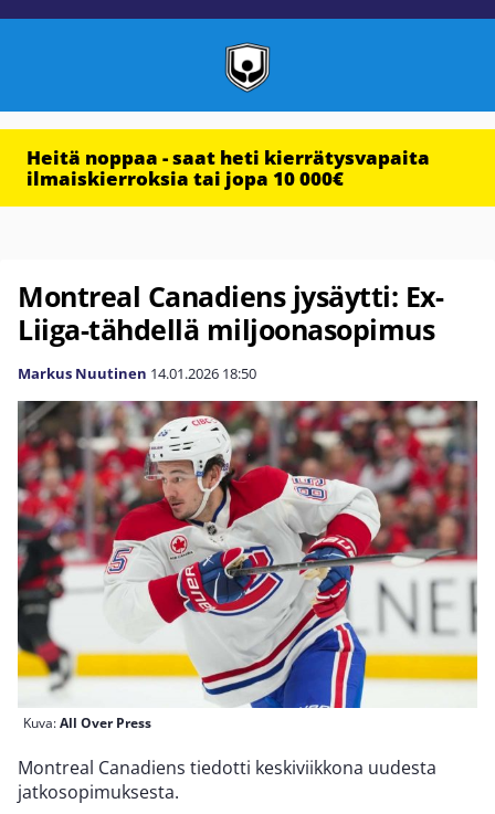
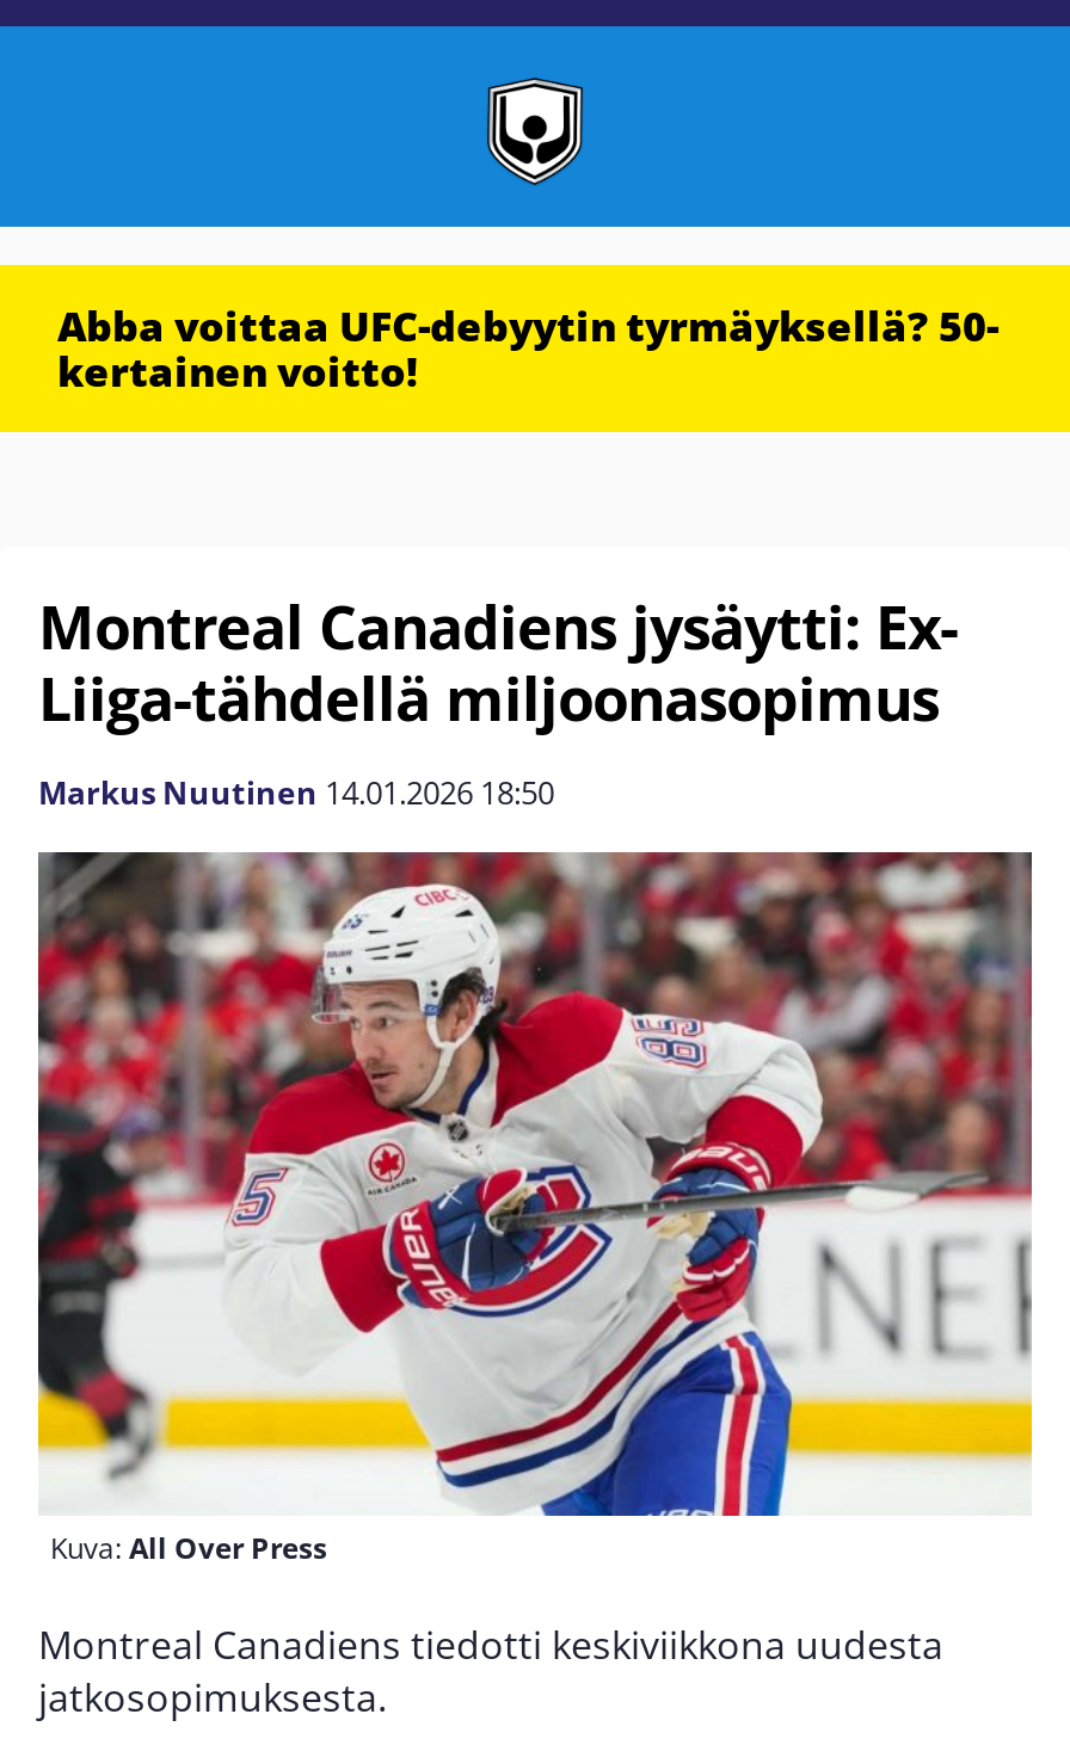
- Heitä noppaa - saat heti kierrätysvapaita
- ilmaiskierroksia tai jopa 10 000€
+ Abba voittaa UFC-debyytin tyrmäyksellä? 50-
+ kertainen voitto!
